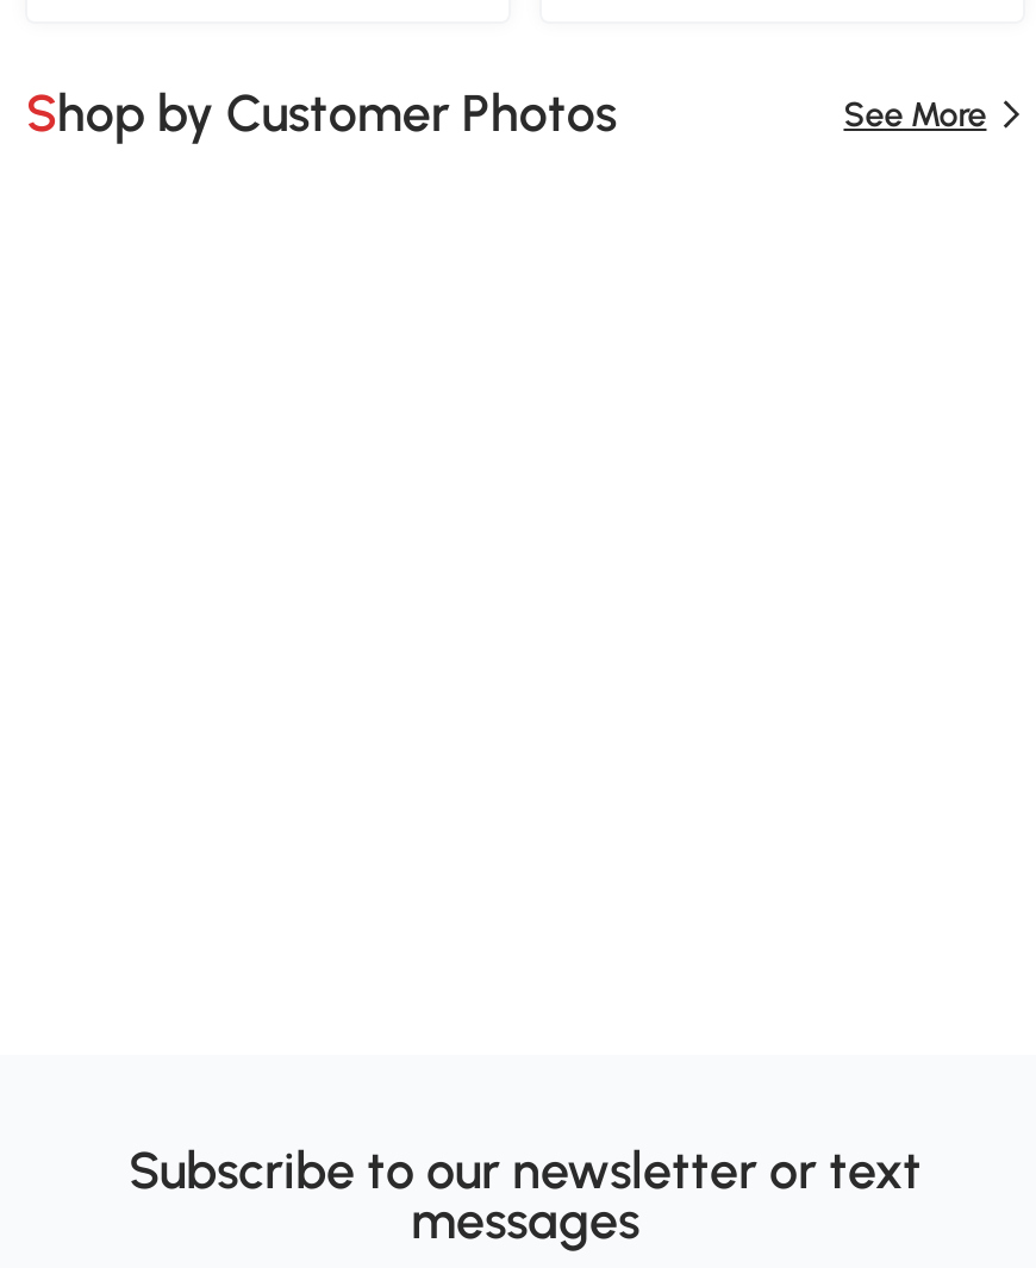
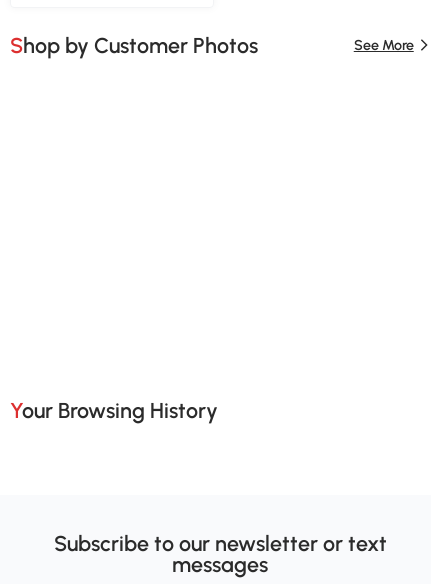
+ Your Browsing History
